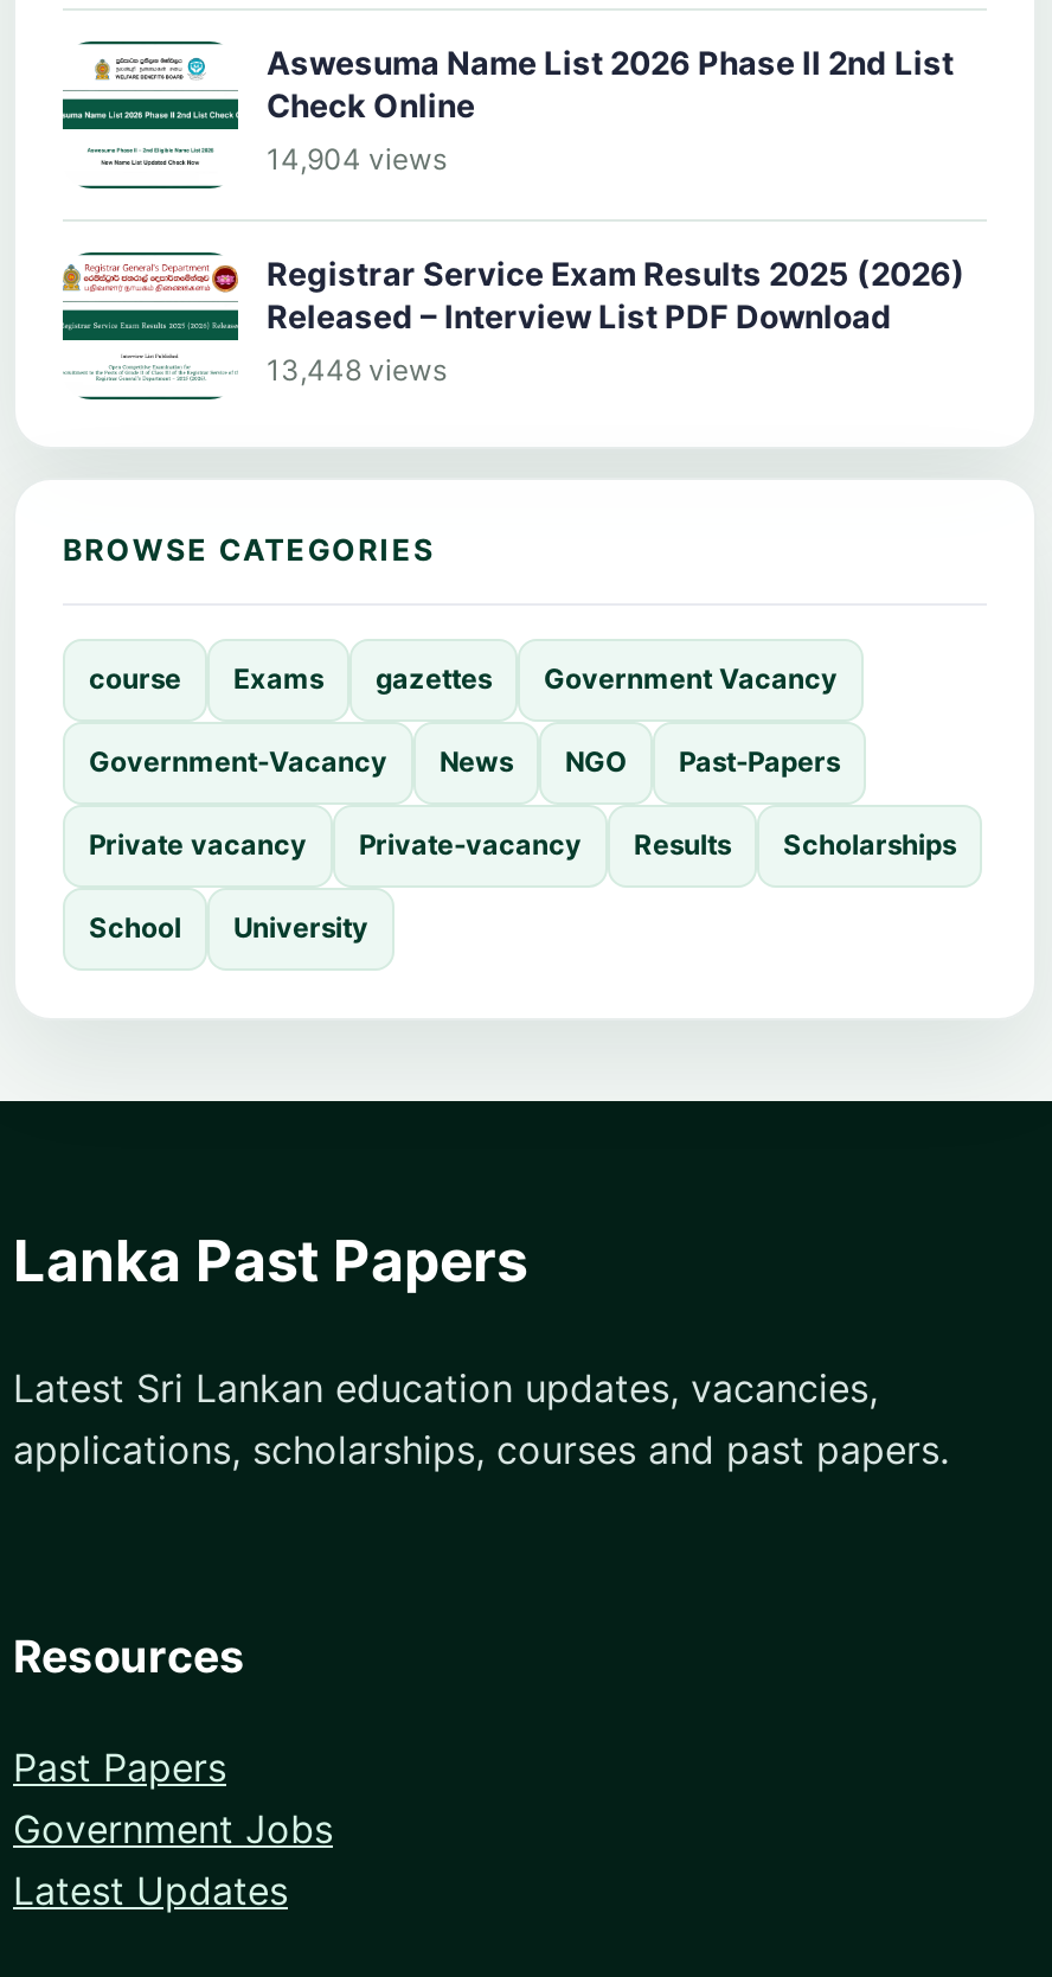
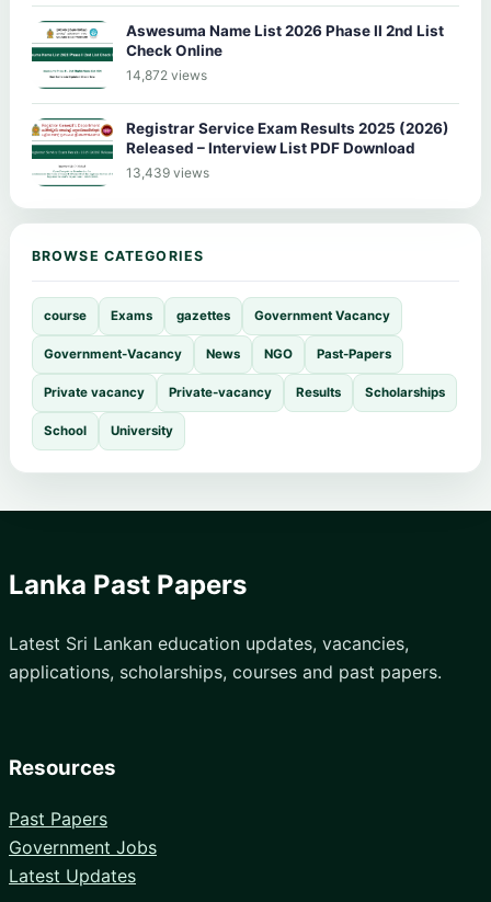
- 14,904 views
+ 14,872 views

- 13,448 views
+ 13,439 views
